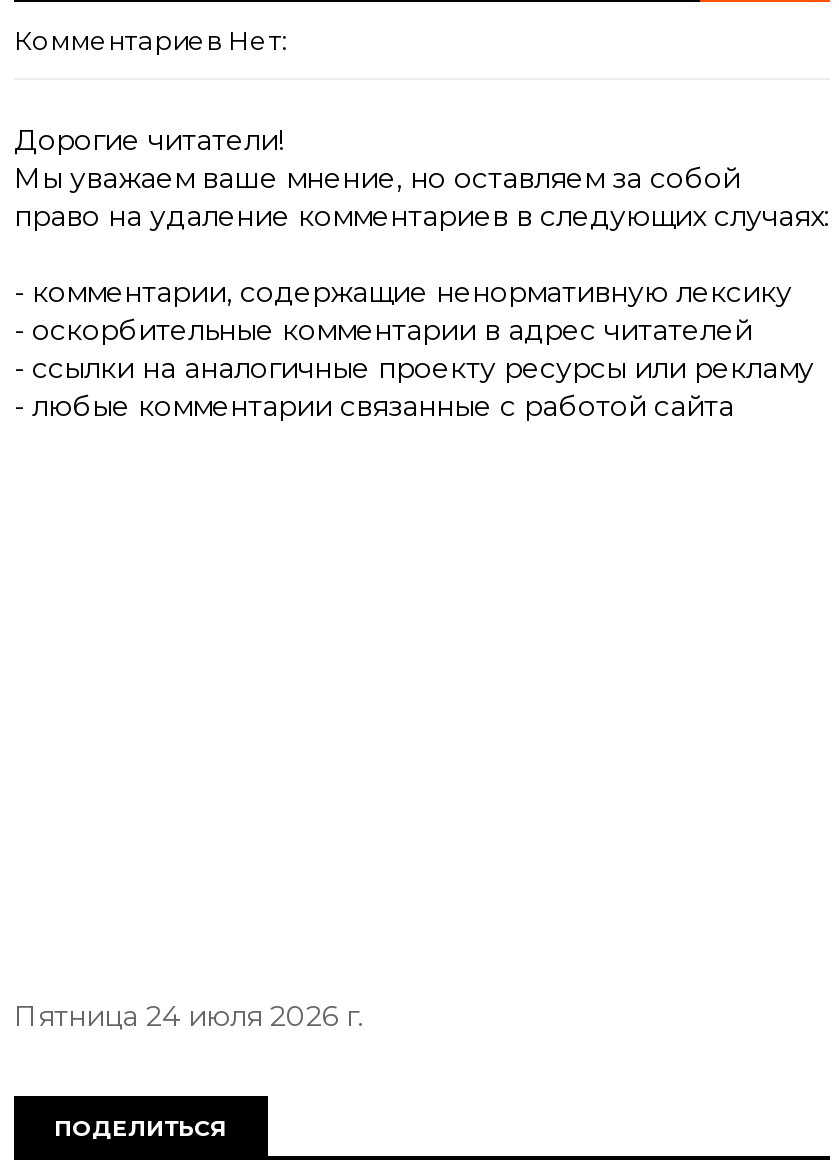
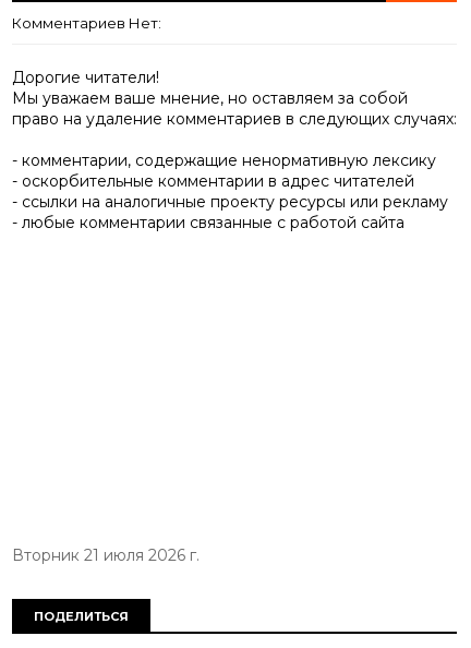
- Пятница 24 июля 2026 г.
+ Вторник 21 июля 2026 г.
